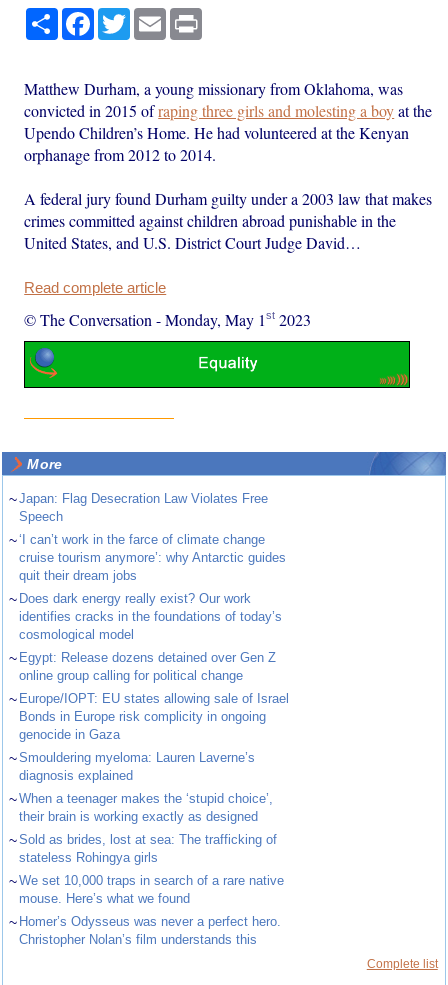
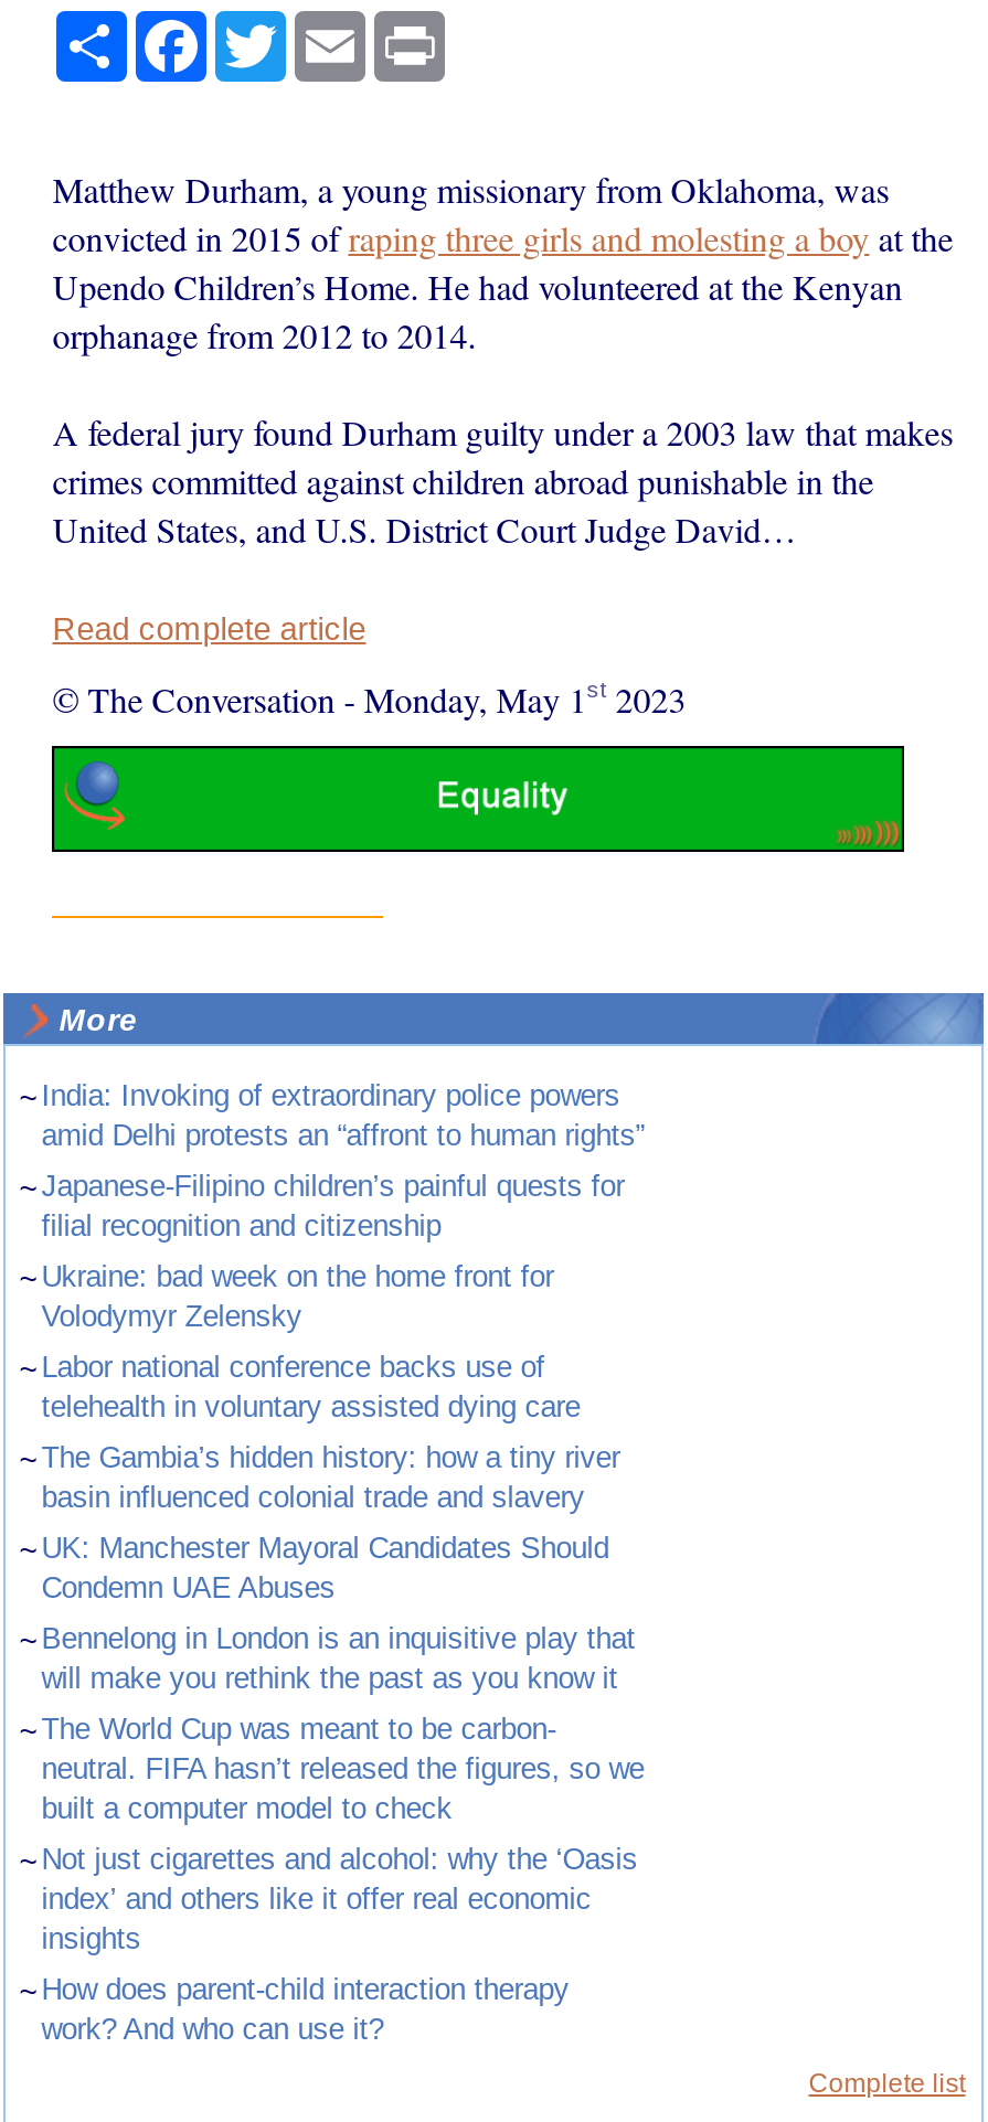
- ~ Japan: Flag Desecration Law Violates Free
- Speech
+ ~ India: Invoking of extraordinary police powers
+ amid Delhi protests an “affront to human rights”

- ~ ‘I can’t work in the farce of climate change
- cruise tourism anymore’: why Antarctic guides
- quit their dream jobs
+ ~ Japanese-Filipino children’s painful quests for
+ filial recognition and citizenship

- ~ Does dark energy really exist? Our work
- identifies cracks in the foundations of today’s
- cosmological model
+ ~ Ukraine: bad week on the home front for
+ Volodymyr Zelensky

- ~ Egypt: Release dozens detained over Gen Z
- online group calling for political change
+ ~ Labor national conference backs use of
+ telehealth in voluntary assisted dying care

- ~ Europe/IOPT: EU states allowing sale of Israel
- Bonds in Europe risk complicity in ongoing
- genocide in Gaza
+ ~ The Gambia’s hidden history: how a tiny river
+ basin influenced colonial trade and slavery

- ~ Smouldering myeloma: Lauren Laverne’s
- diagnosis explained
+ ~ UK: Manchester Mayoral Candidates Should
+ Condemn UAE Abuses

- ~ When a teenager makes the ‘stupid choice’,
- their brain is working exactly as designed
+ ~ Bennelong in London is an inquisitive play that
+ will make you rethink the past as you know it

- ~ Sold as brides, lost at sea: The trafficking of
- stateless Rohingya girls
+ ~ The World Cup was meant to be carbon-
+ neutral. FIFA hasn’t released the figures, so we
+ built a computer model to check

- ~ We set 10,000 traps in search of a rare native
- mouse. Here’s what we found
+ ~ Not just cigarettes and alcohol: why the ‘Oasis
+ index’ and others like it offer real economic
+ insights

- ~ Homer’s Odysseus was never a perfect hero.
- Christopher Nolan’s film understands this
+ ~ How does parent-child interaction therapy
+ work? And who can use it?
